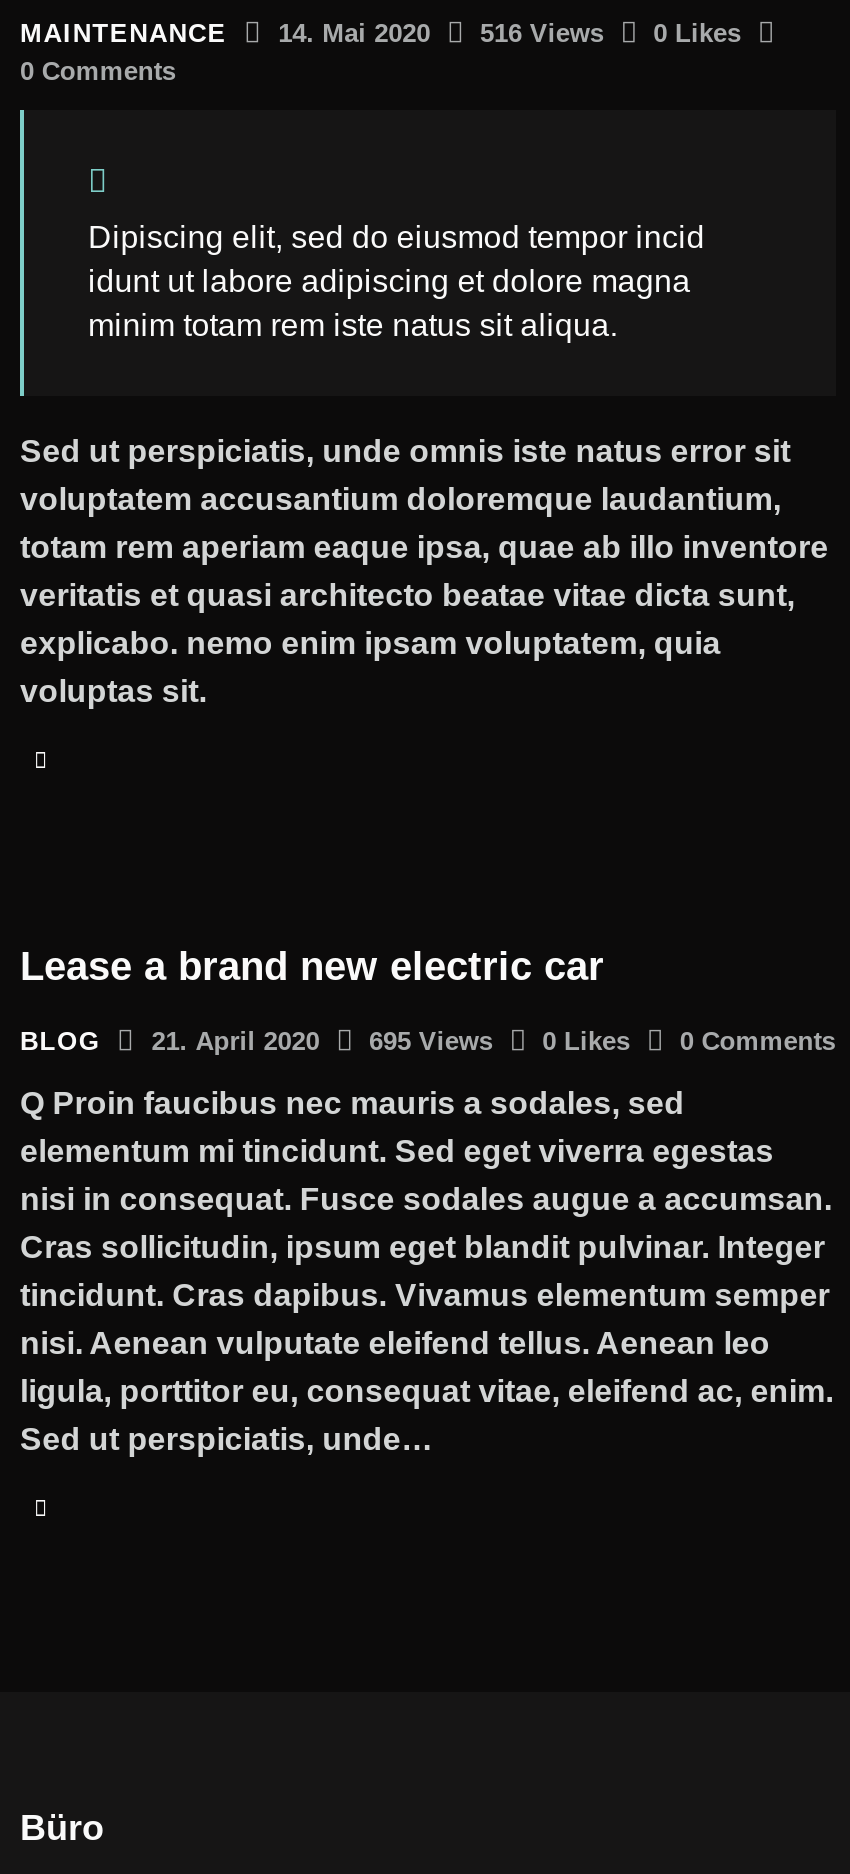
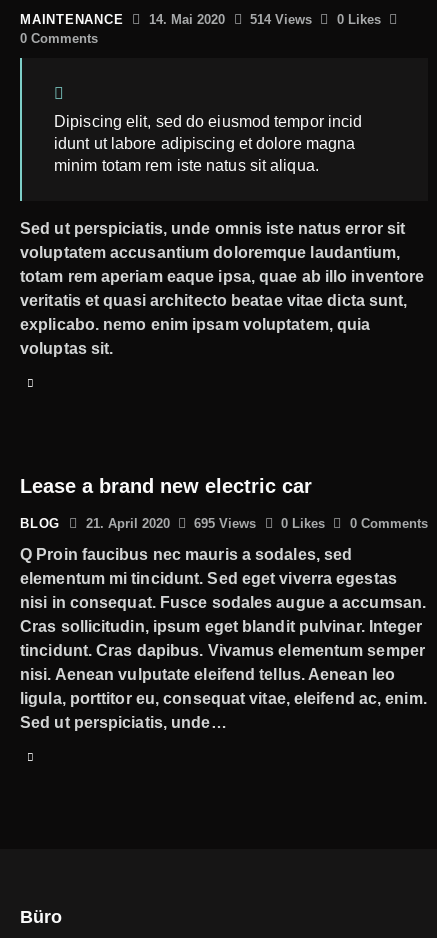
- MAINTENANCE 14. Mai 2020 516 Views 0 Likes
+ MAINTENANCE 14. Mai 2020 514 Views 0 Likes
